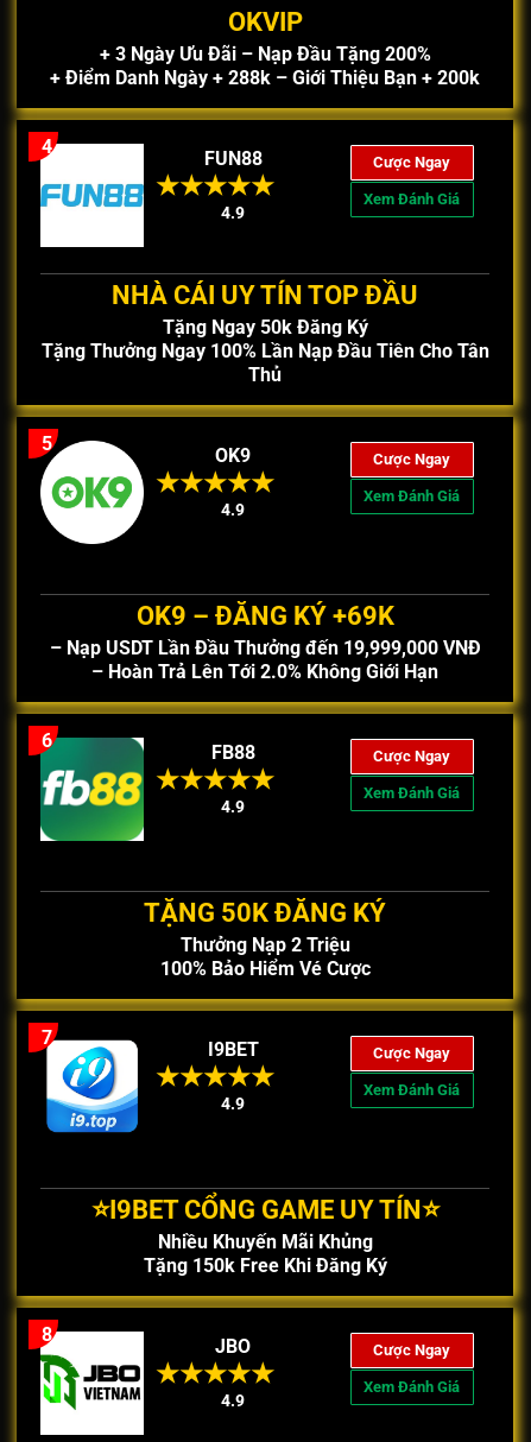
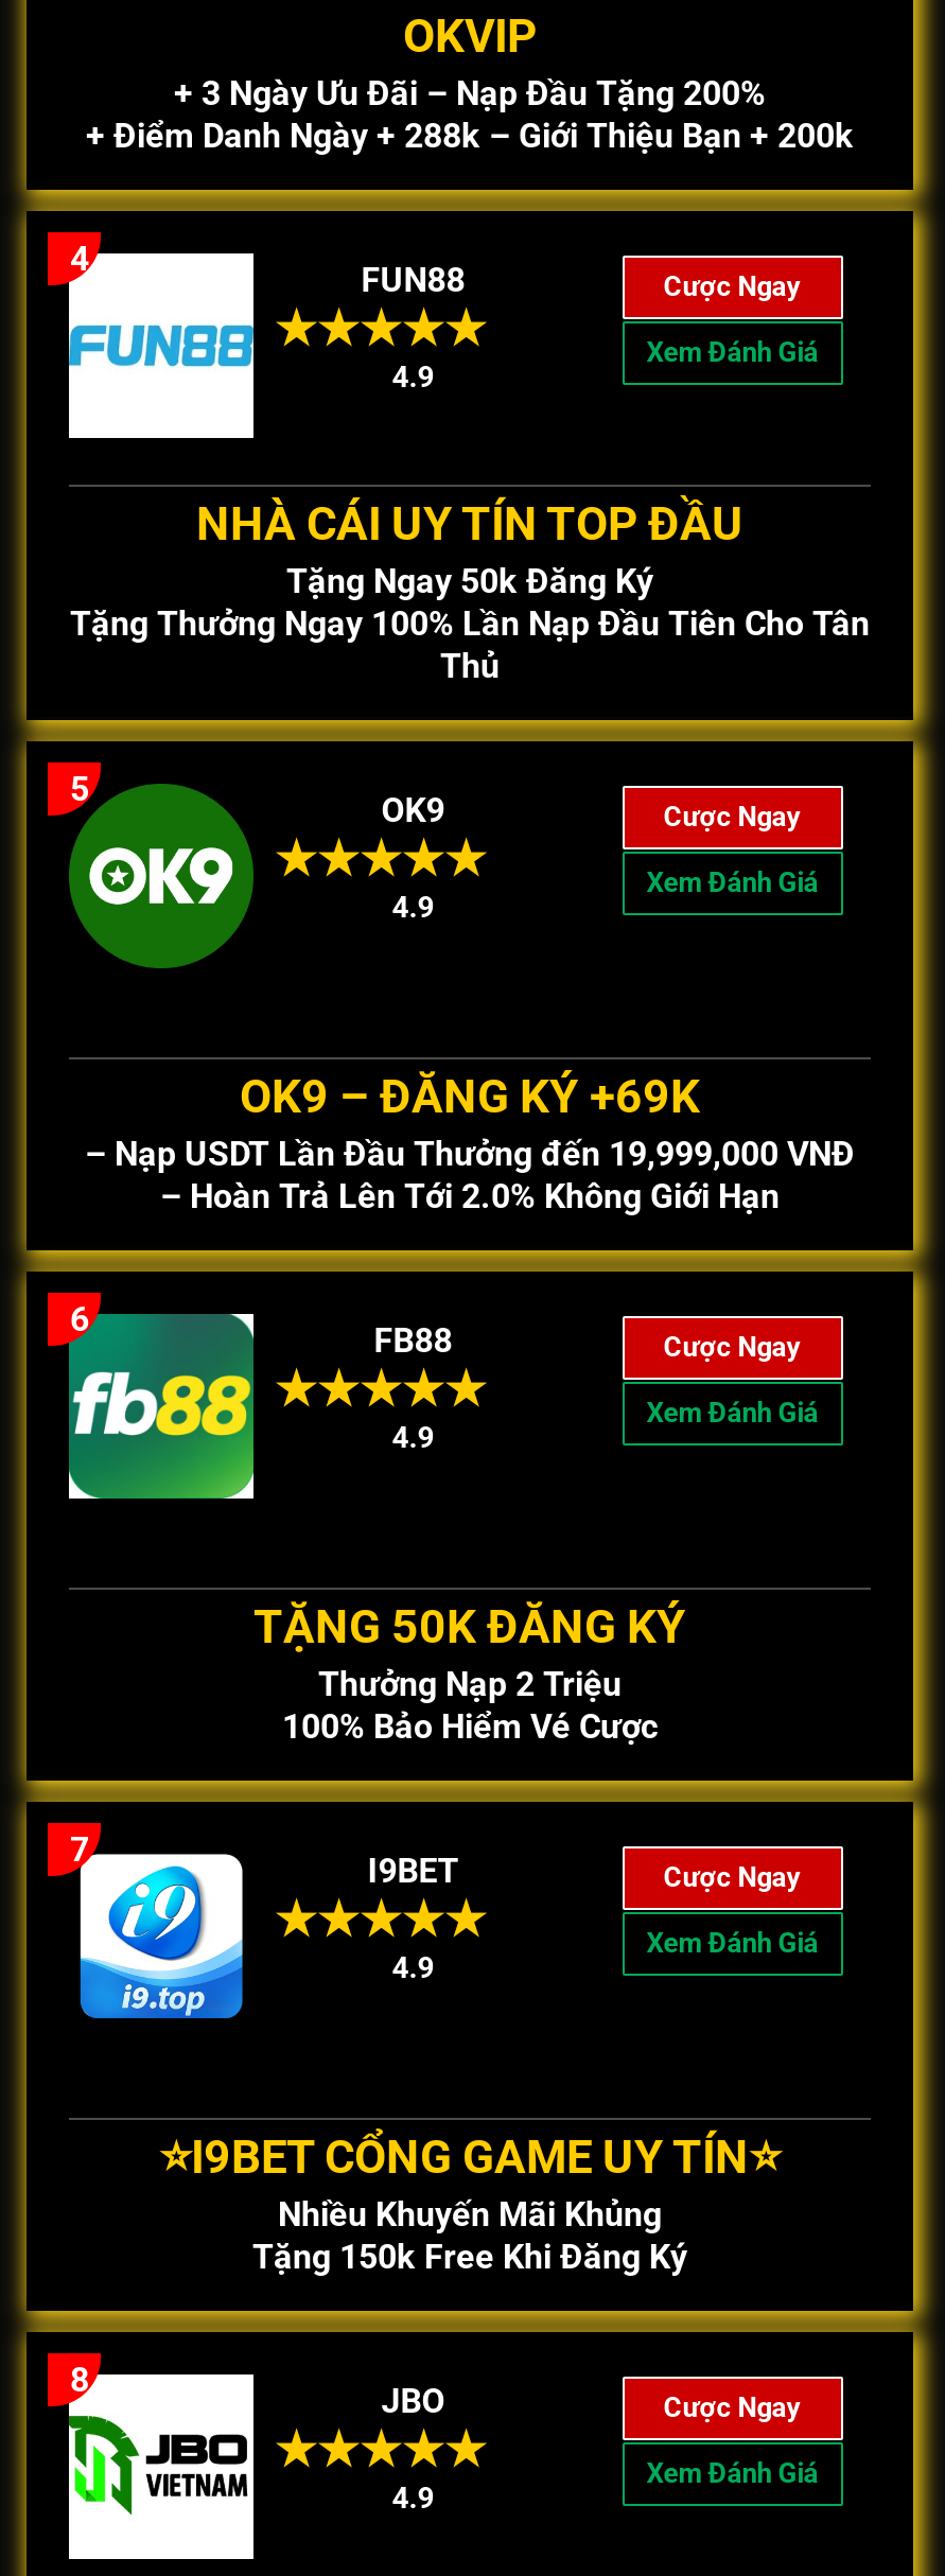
- [image]
+ [image]
